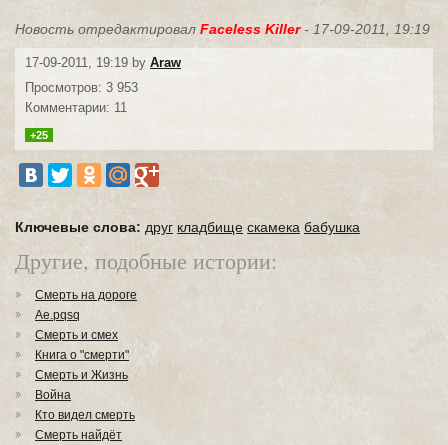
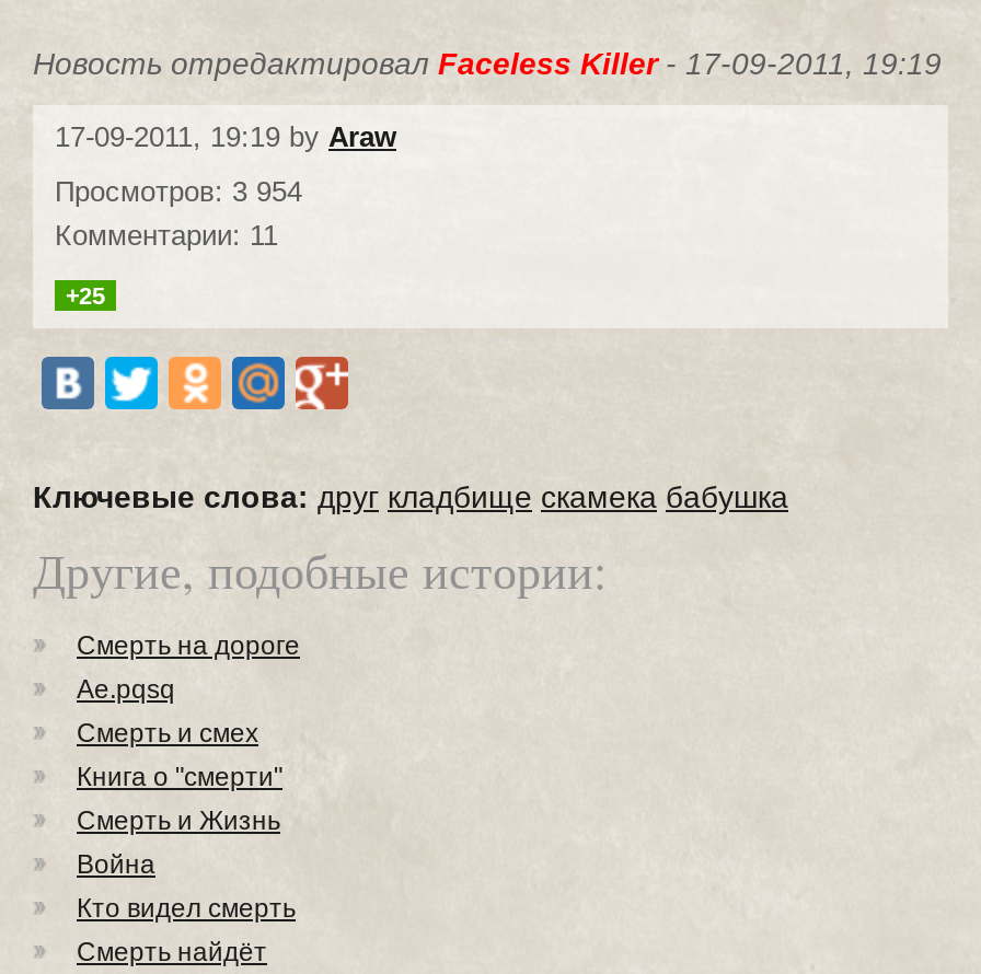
- Просмотров: 3 953
+ Просмотров: 3 954
